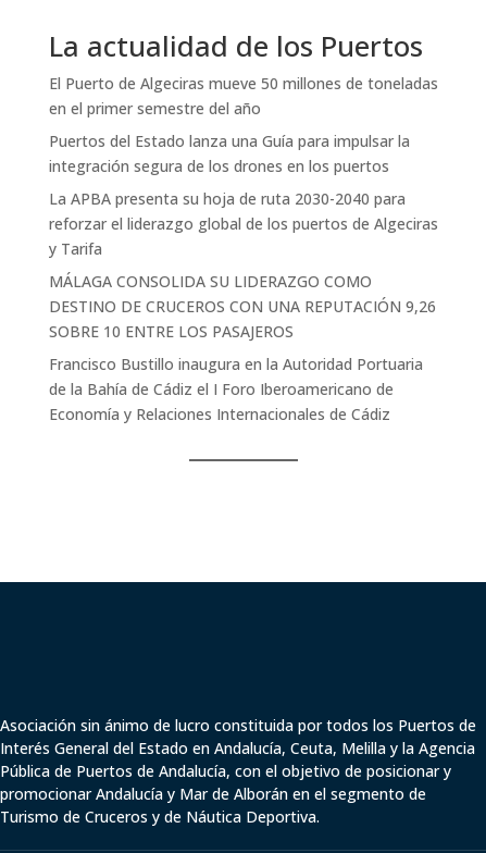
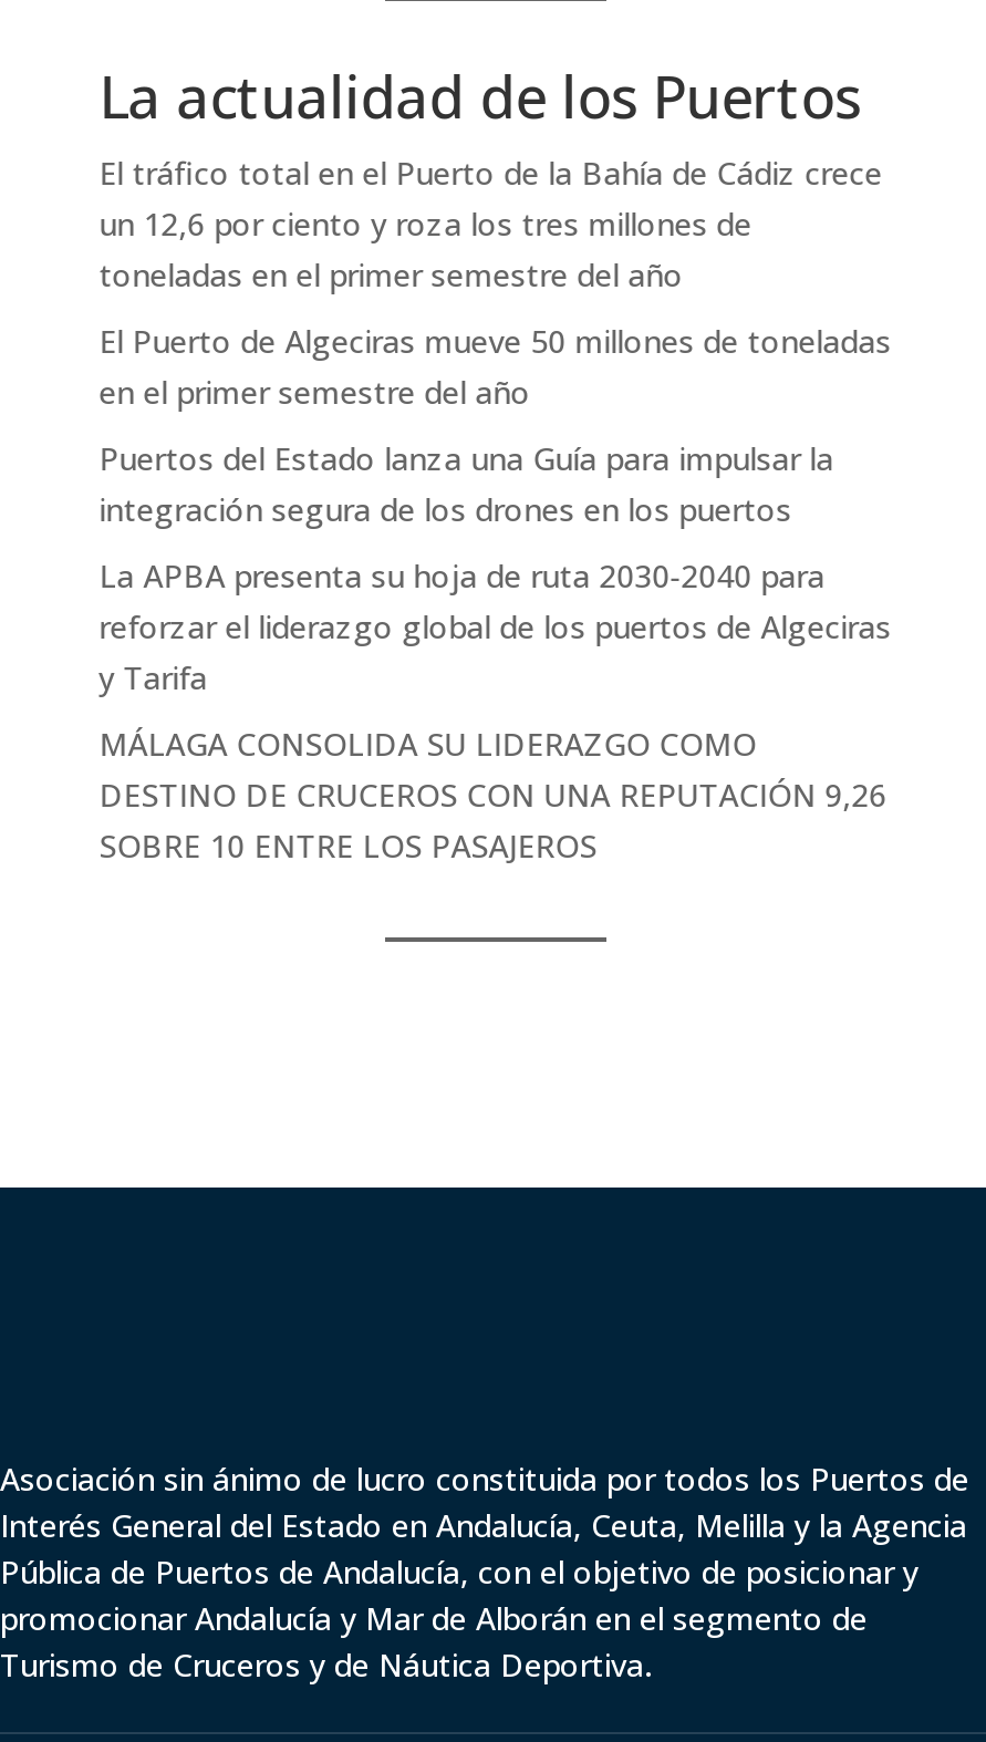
+ El tráfico total en el Puerto de la Bahía de Cádiz crece
+ un 12,6 por ciento y roza los tres millones de
+ toneladas en el primer semestre del año

moved down: El Puerto de Algeciras mueve 50 millones de toneladas | en el primer semestre del año | Puertos del Estado lanza una Guía para impulsar la | ... | DESTINO DE CRUCEROS CON UNA REPUTACIÓN 9,26 | SOBRE 10 ENTRE LOS PASAJEROS

- Francisco Bustillo inaugura en la Autoridad Portuaria
- de la Bahía de Cádiz el I Foro Iberoamericano de
- Economía y Relaciones Internacionales de Cádiz
